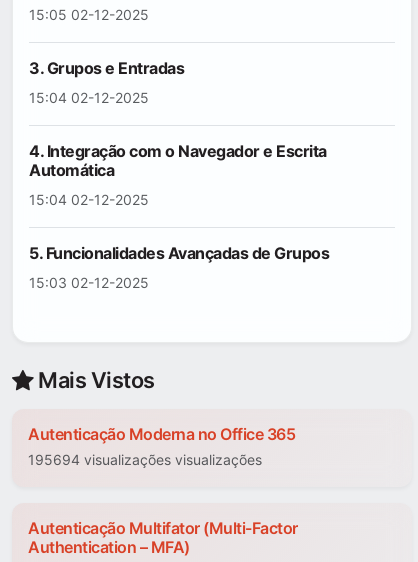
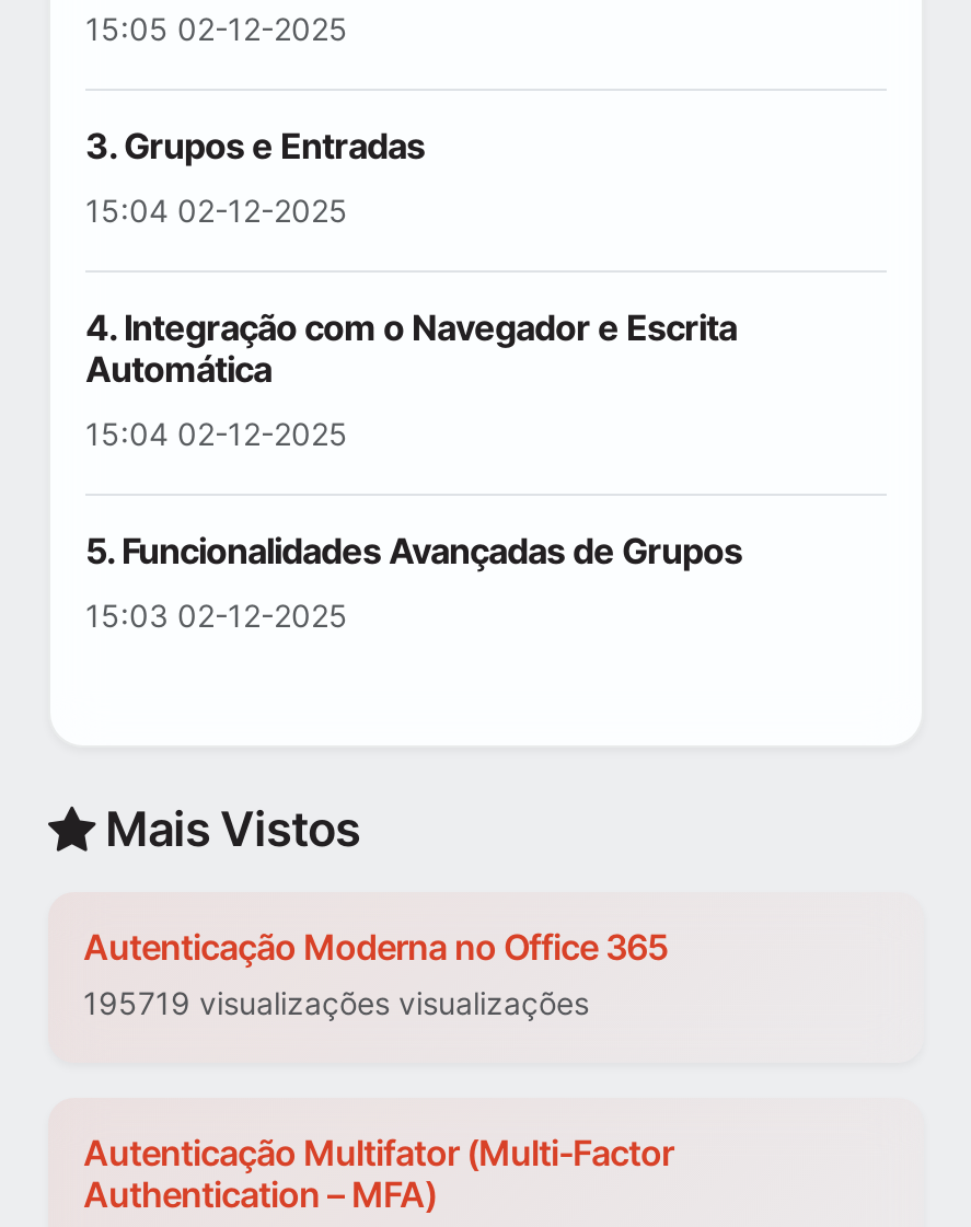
- 195694 visualizações visualizações
+ 195719 visualizações visualizações
